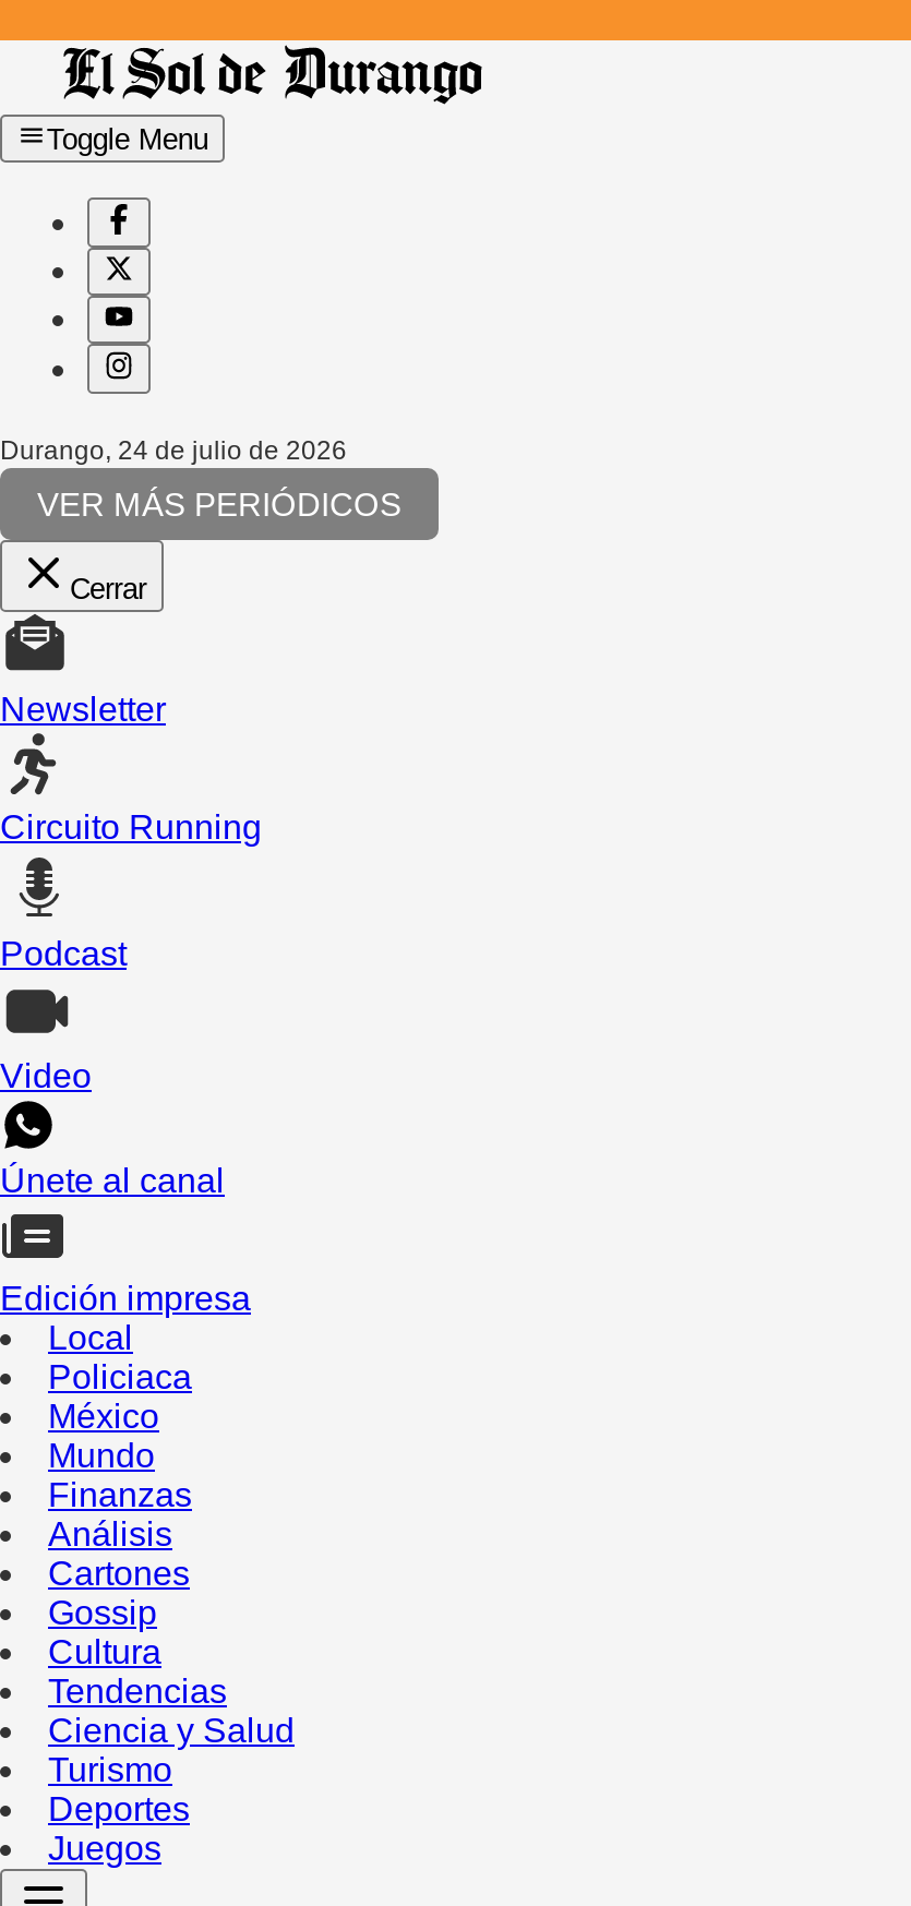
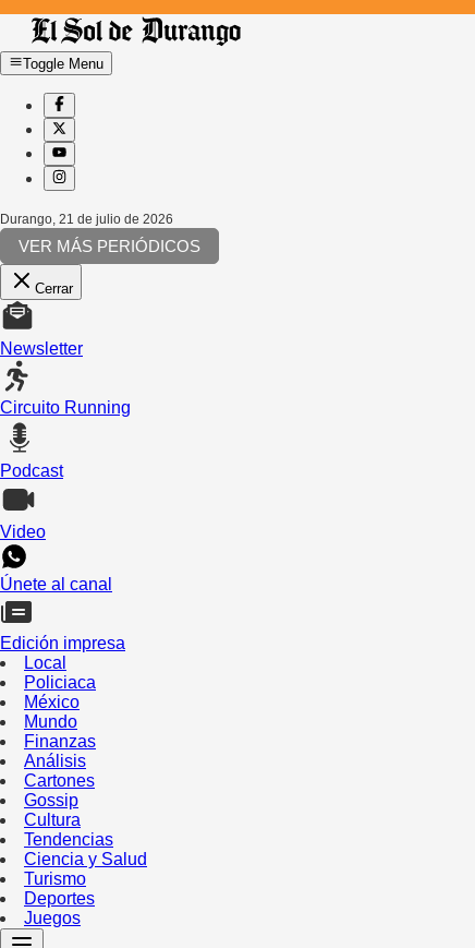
- Durango, 24 de julio de 2026
+ Durango, 21 de julio de 2026
